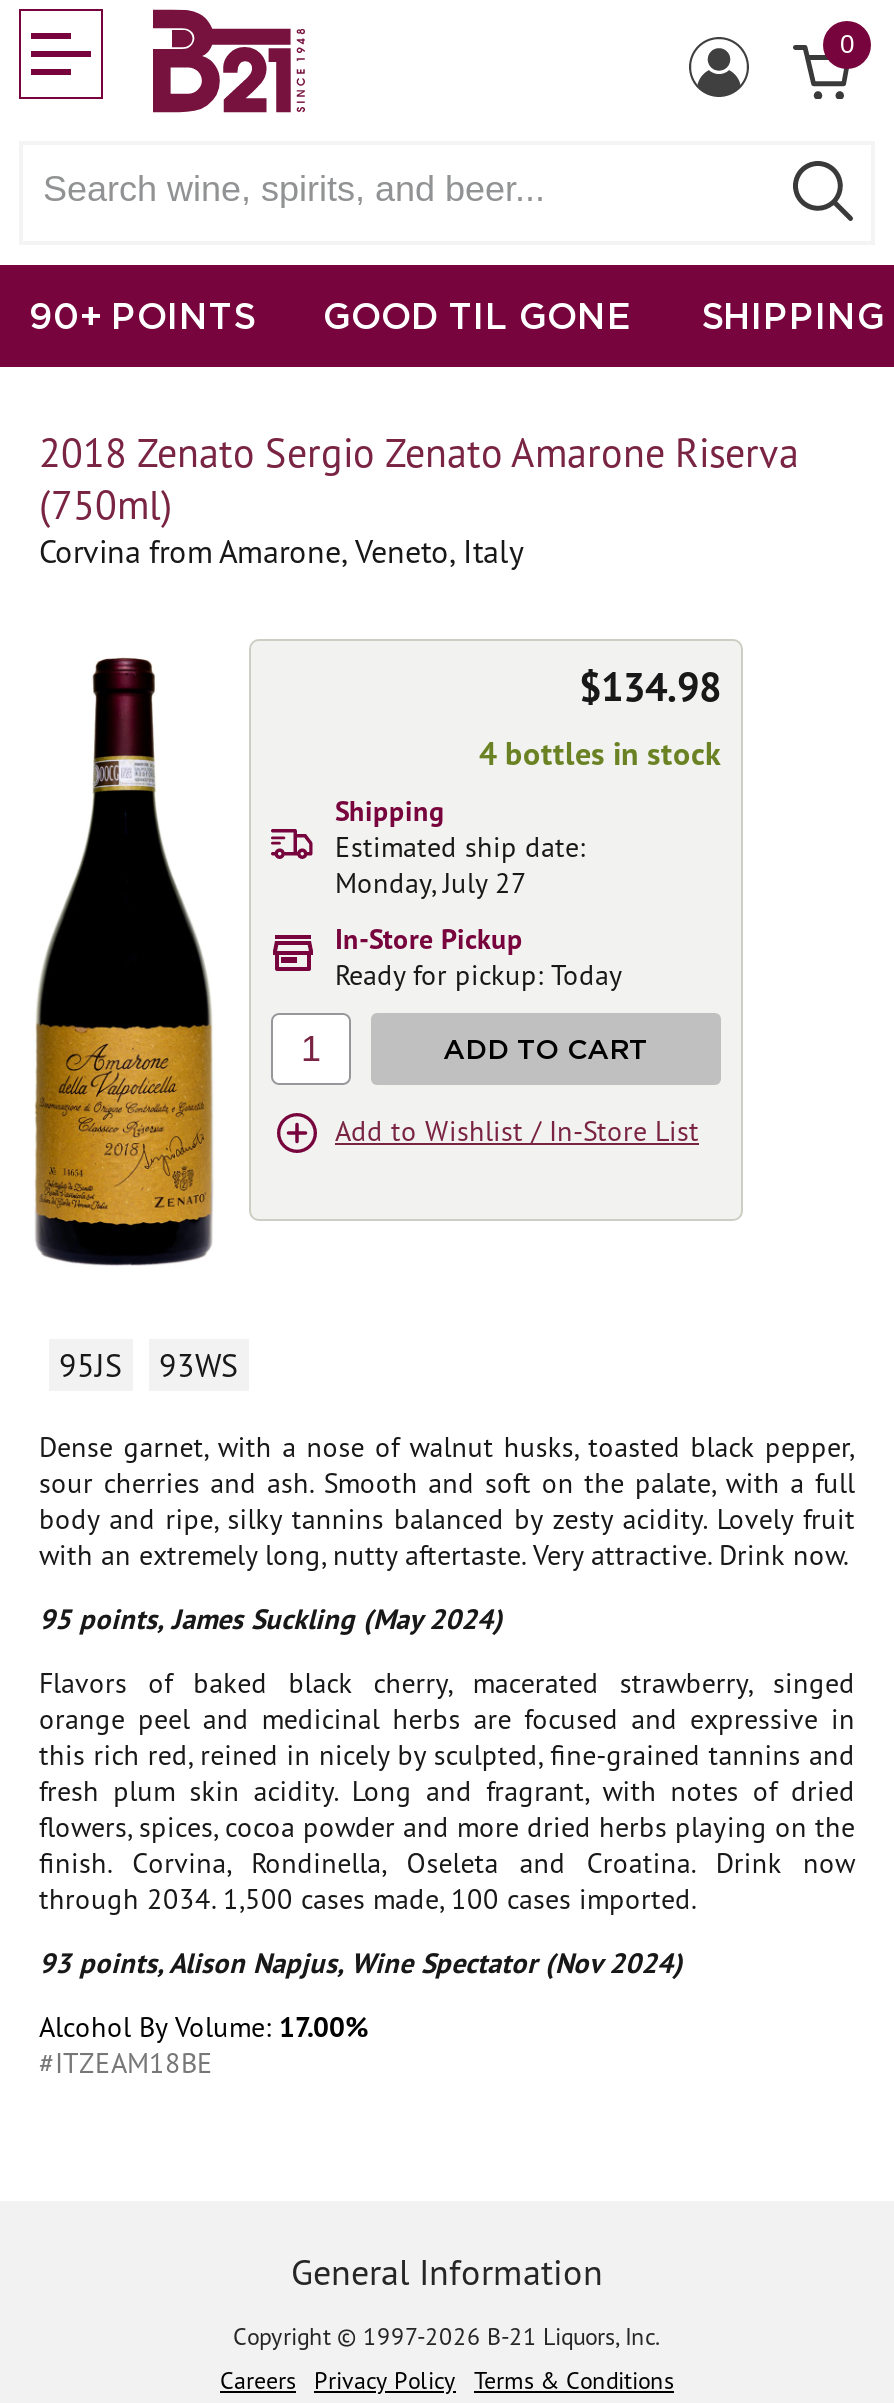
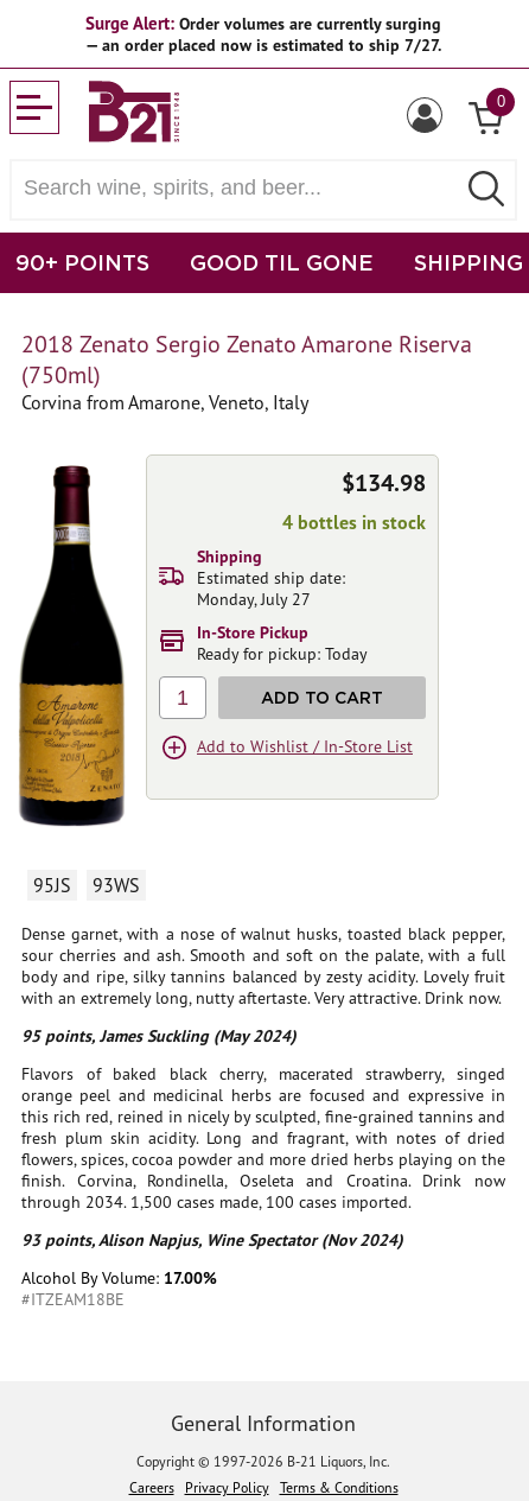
+ Surge Alert: Order volumes are currently surging
+ — an order placed now is estimated to ship 7/27.
